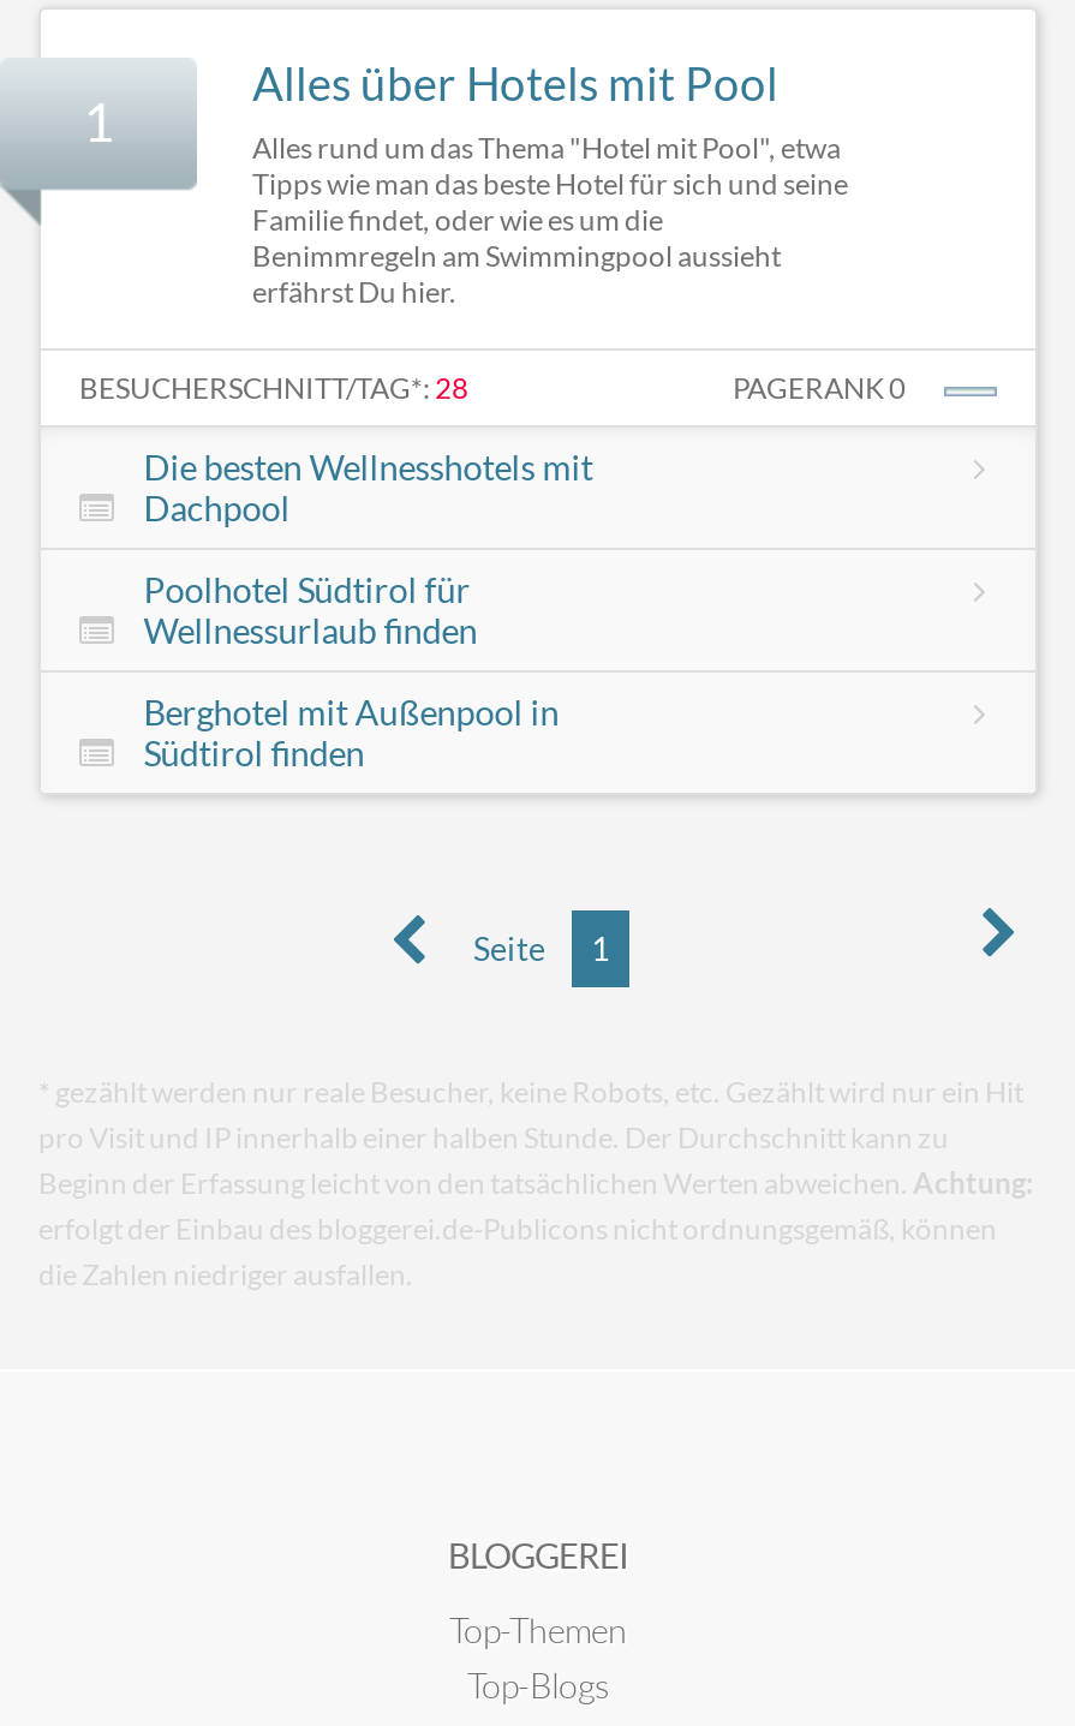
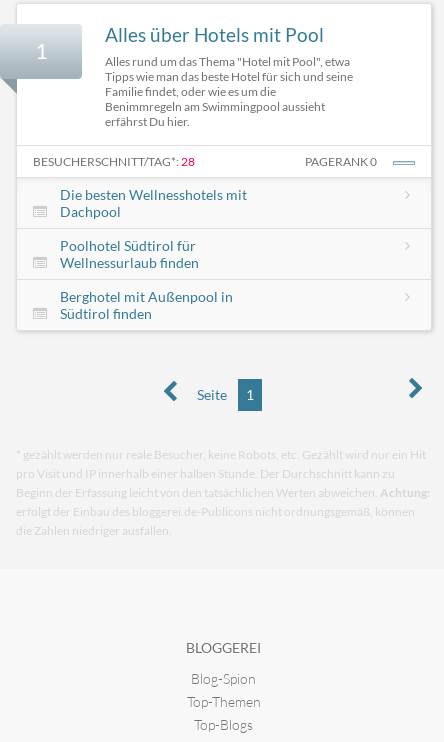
+ Blog-Spion
